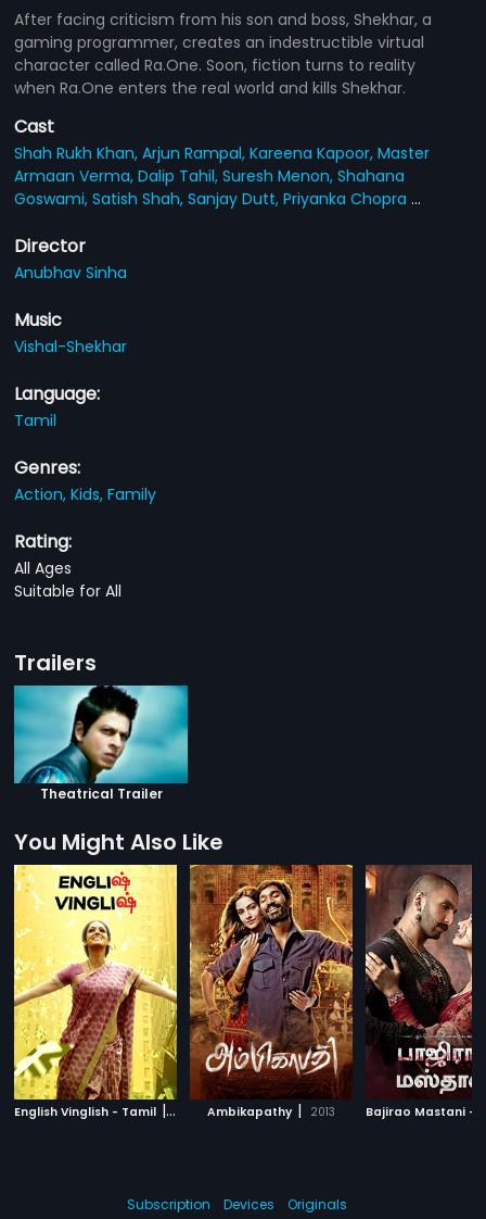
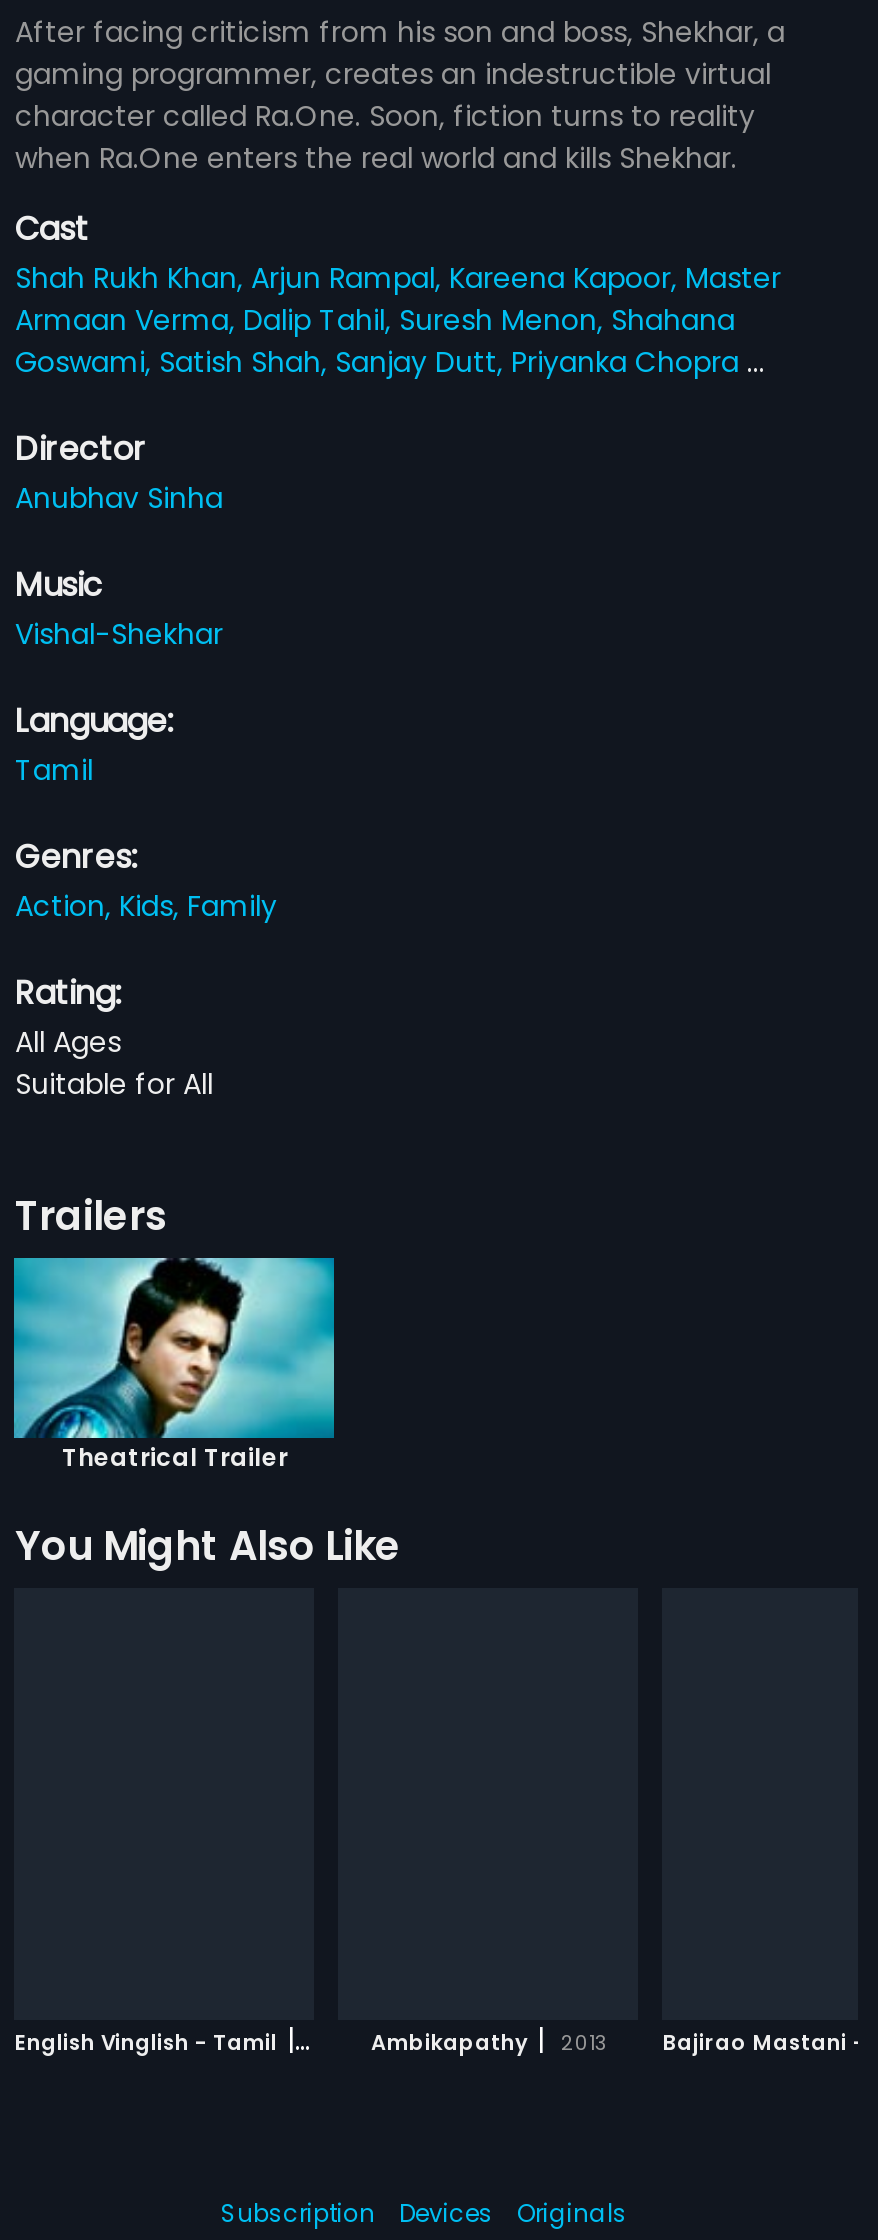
- [image]

- [image]

- [image]
